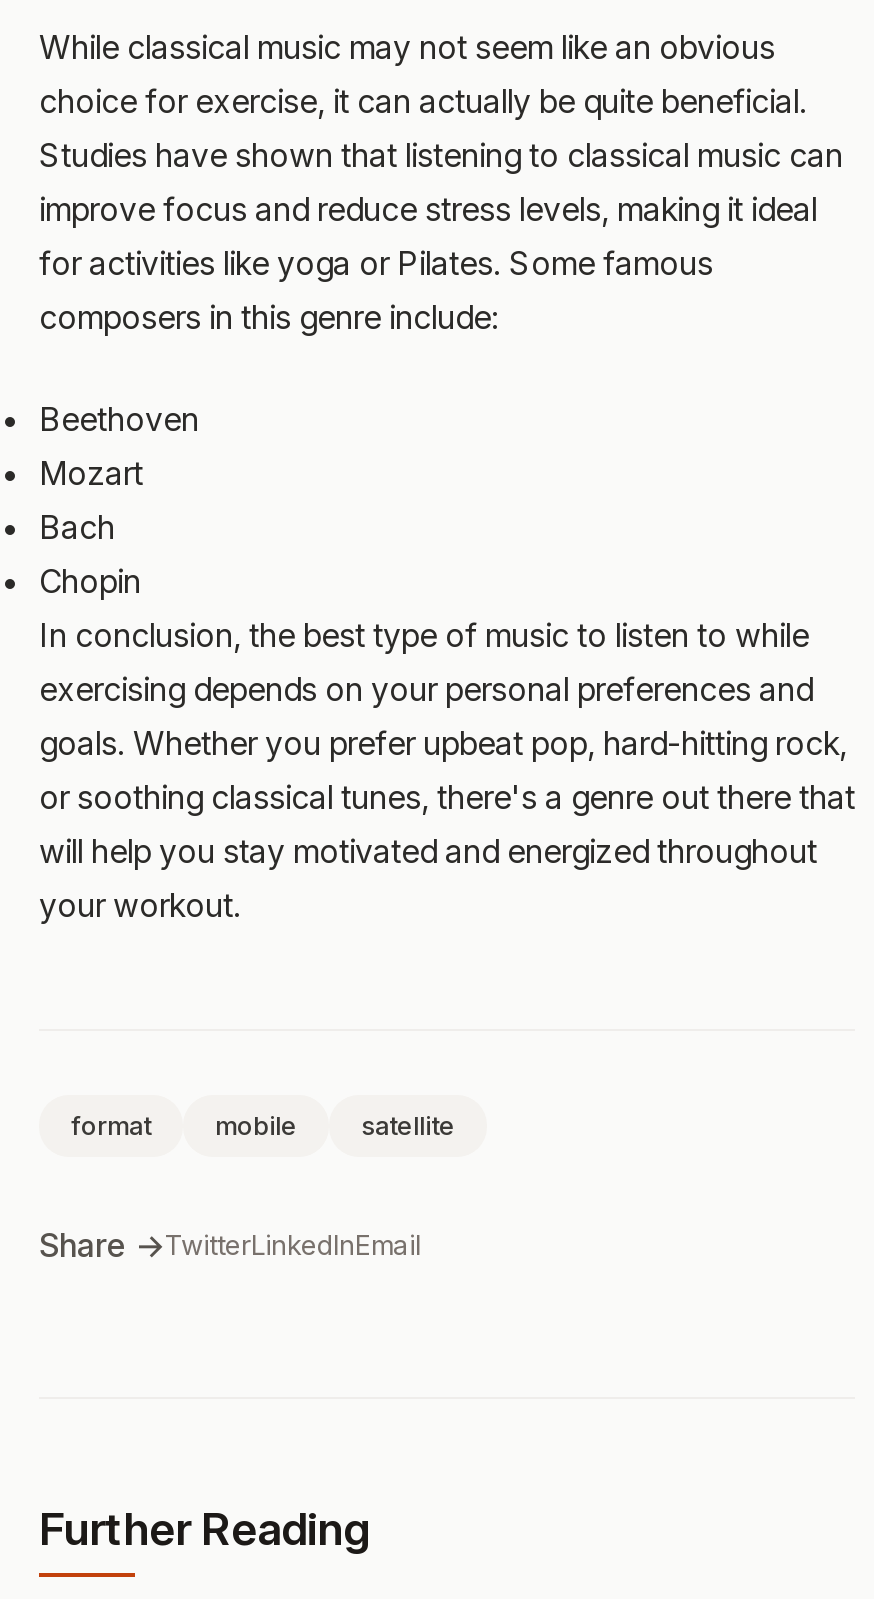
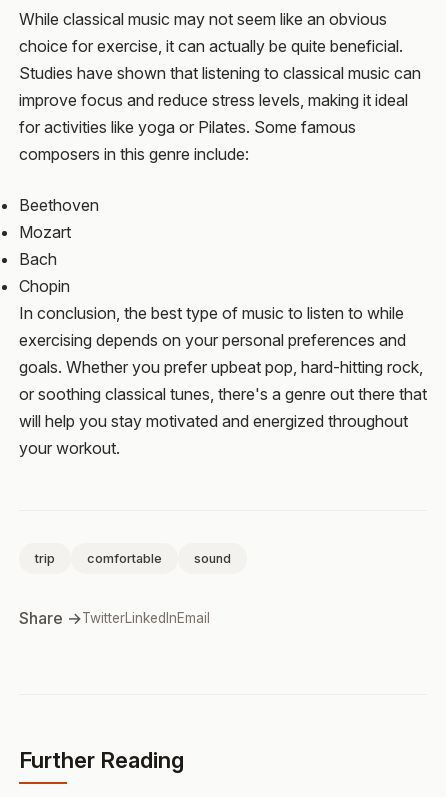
- format
- mobile
- satellite
+ trip
+ comfortable
+ sound
